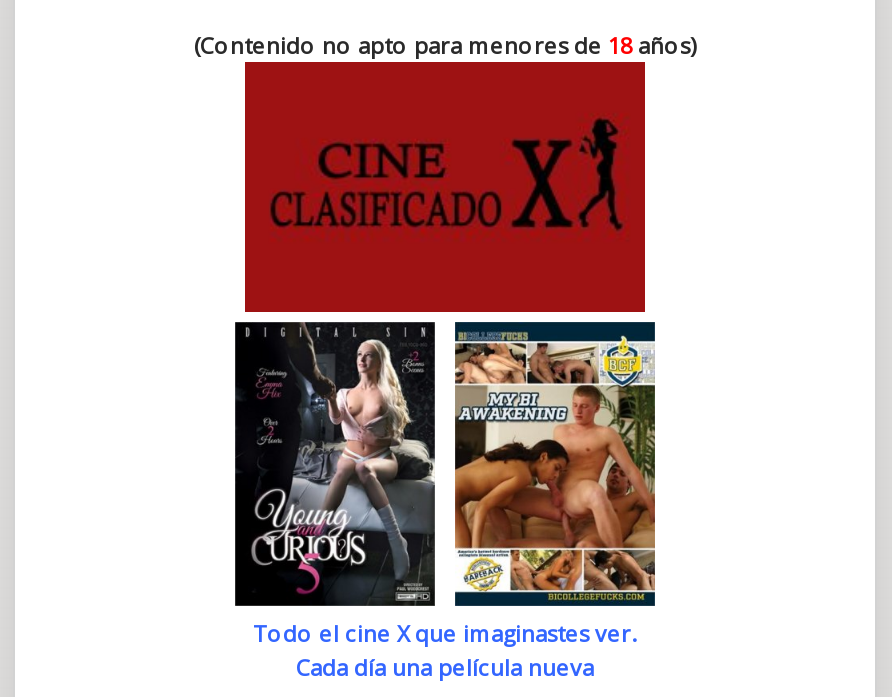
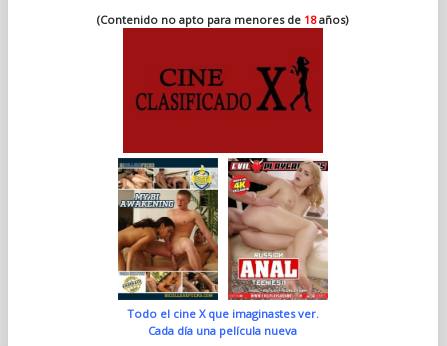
- [image]
+ [image]

- [image]
+ [image]
